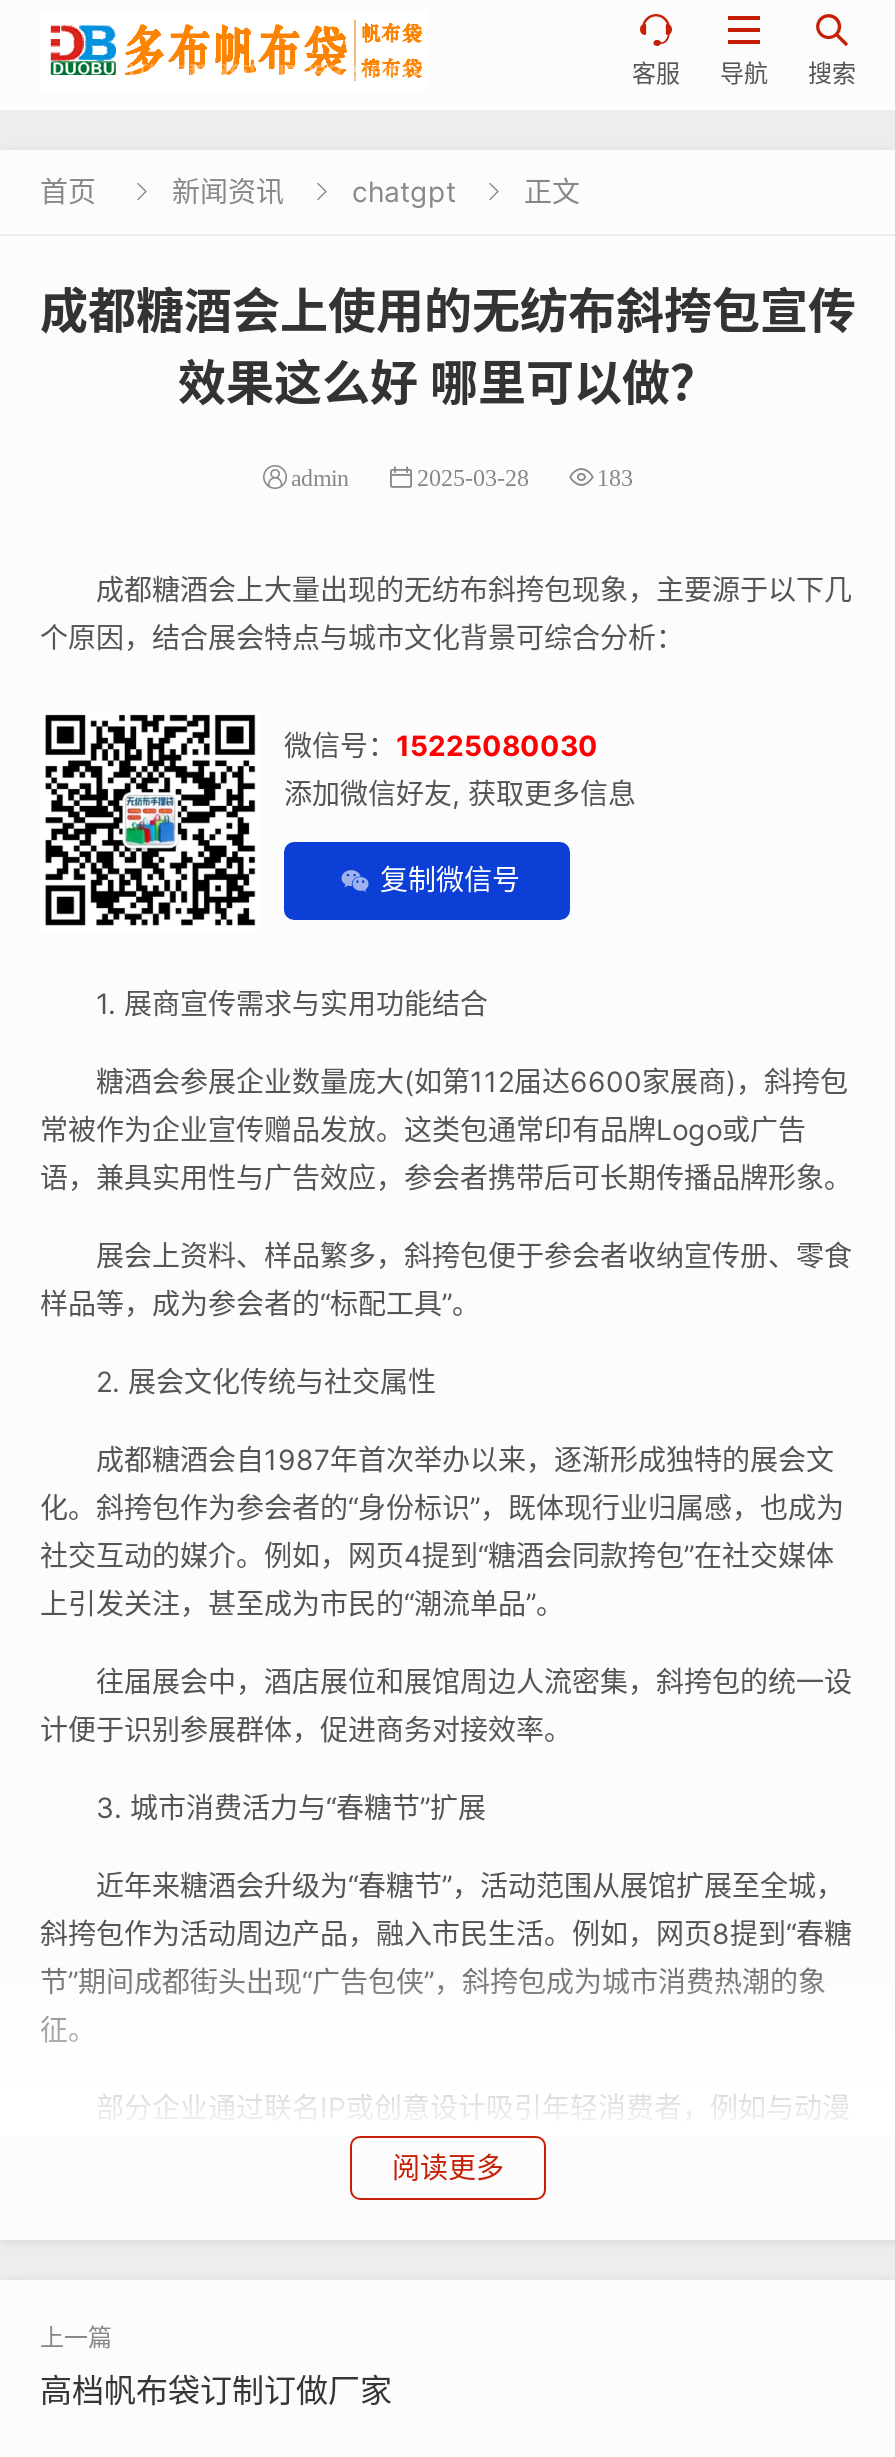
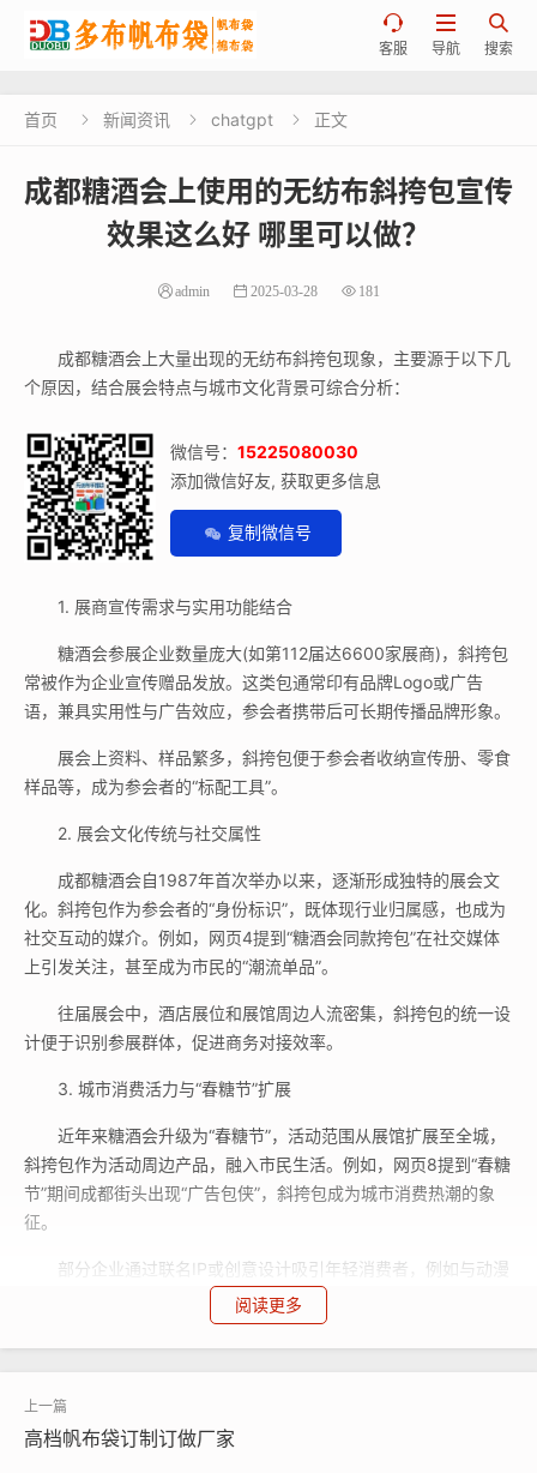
- 183
+ 181
